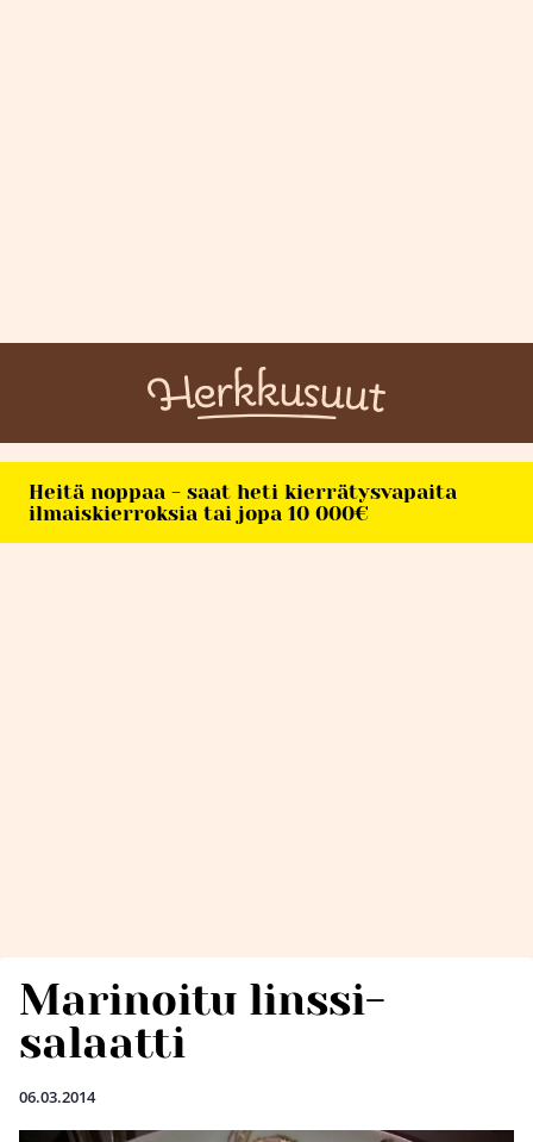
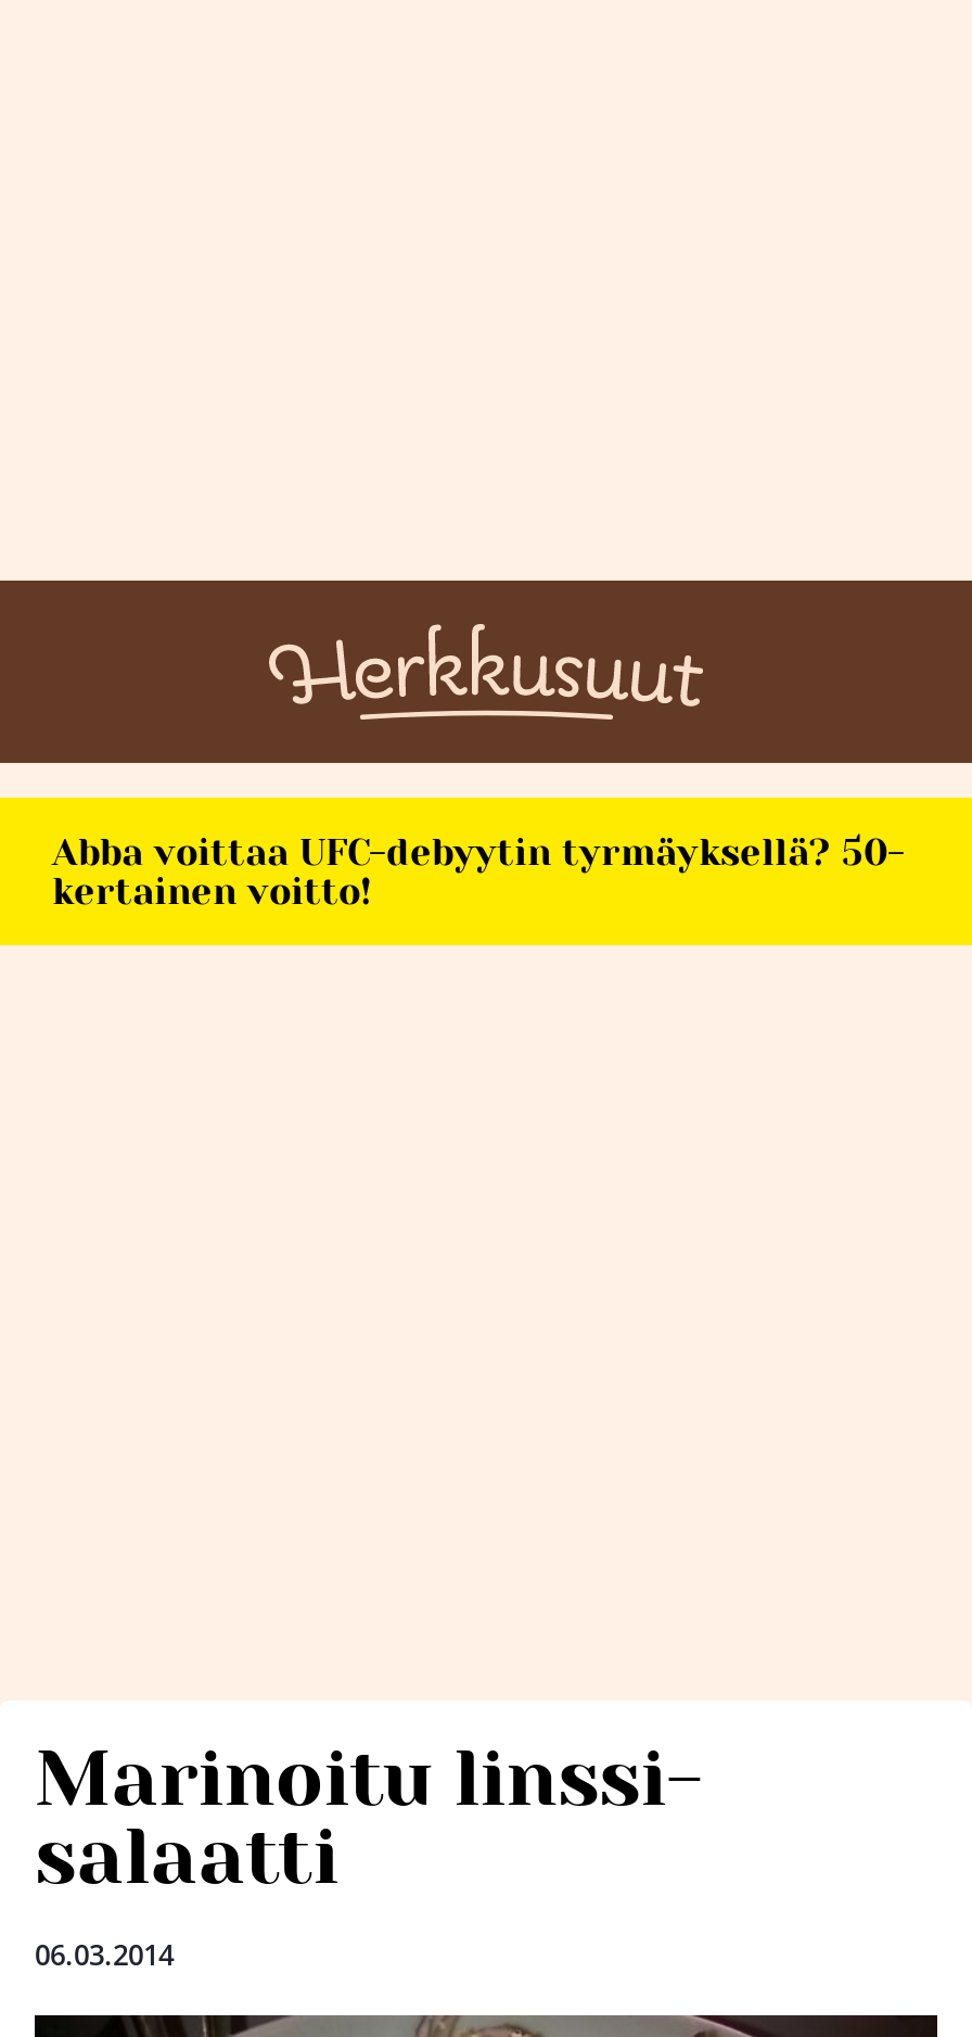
- Heitä noppaa - saat heti kierrätysvapaita
- ilmaiskierroksia tai jopa 10 000€
+ Abba voittaa UFC-debyytin tyrmäyksellä? 50-
+ kertainen voitto!
